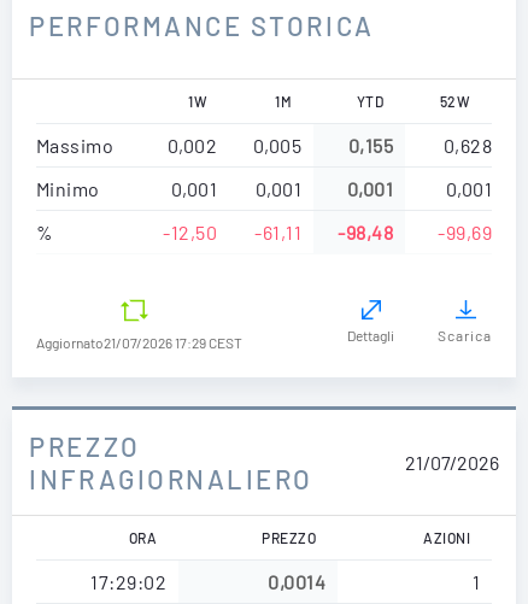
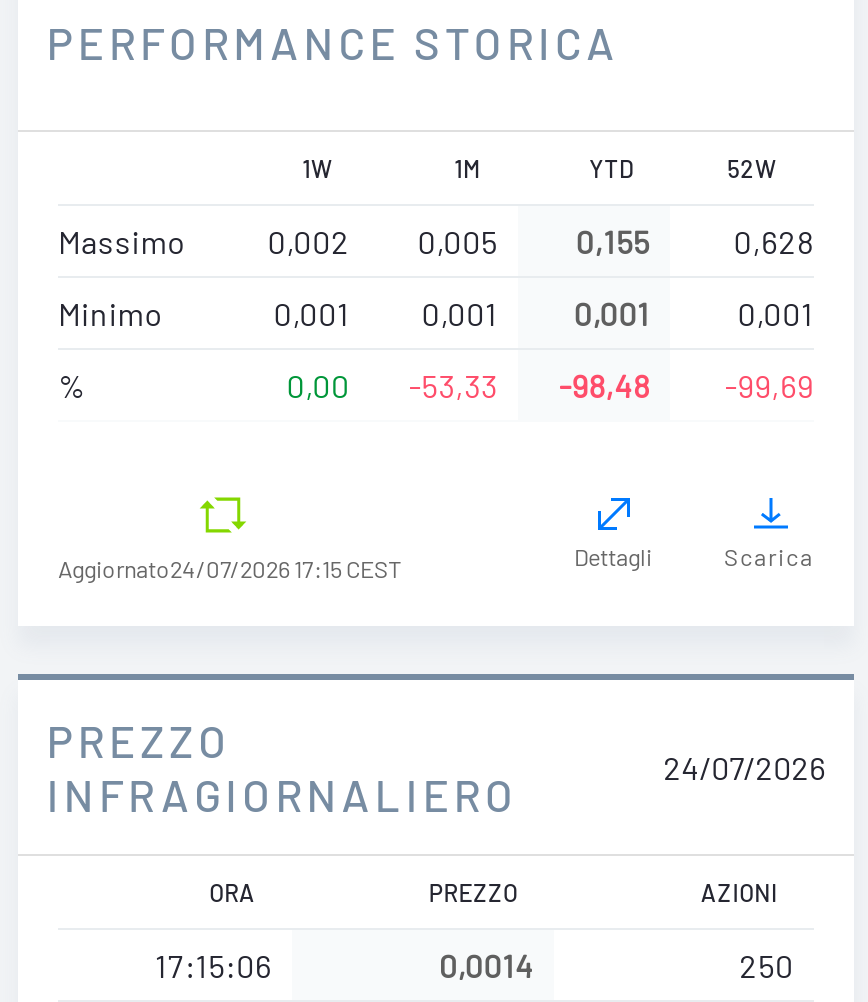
- -12,50
+ 0,00

- -61,11
+ -53,33

- Aggiornato21/07/2026 17:29 CEST
+ Aggiornato24/07/2026 17:15 CEST

- 21/07/2026
+ 24/07/2026

- 17:29:02
+ 17:15:06

- 1
+ 250
